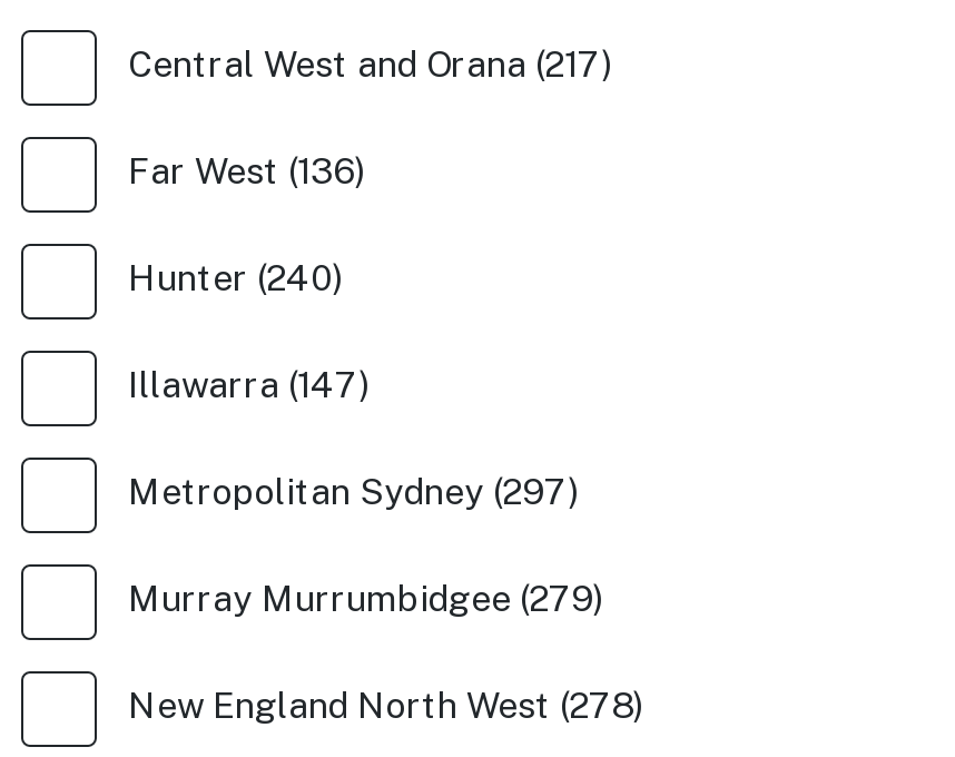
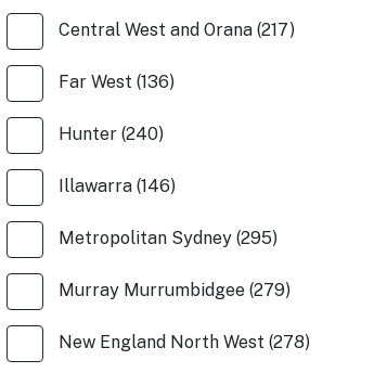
- Illawarra (147)
+ Illawarra (146)

- Metropolitan Sydney (297)
+ Metropolitan Sydney (295)
